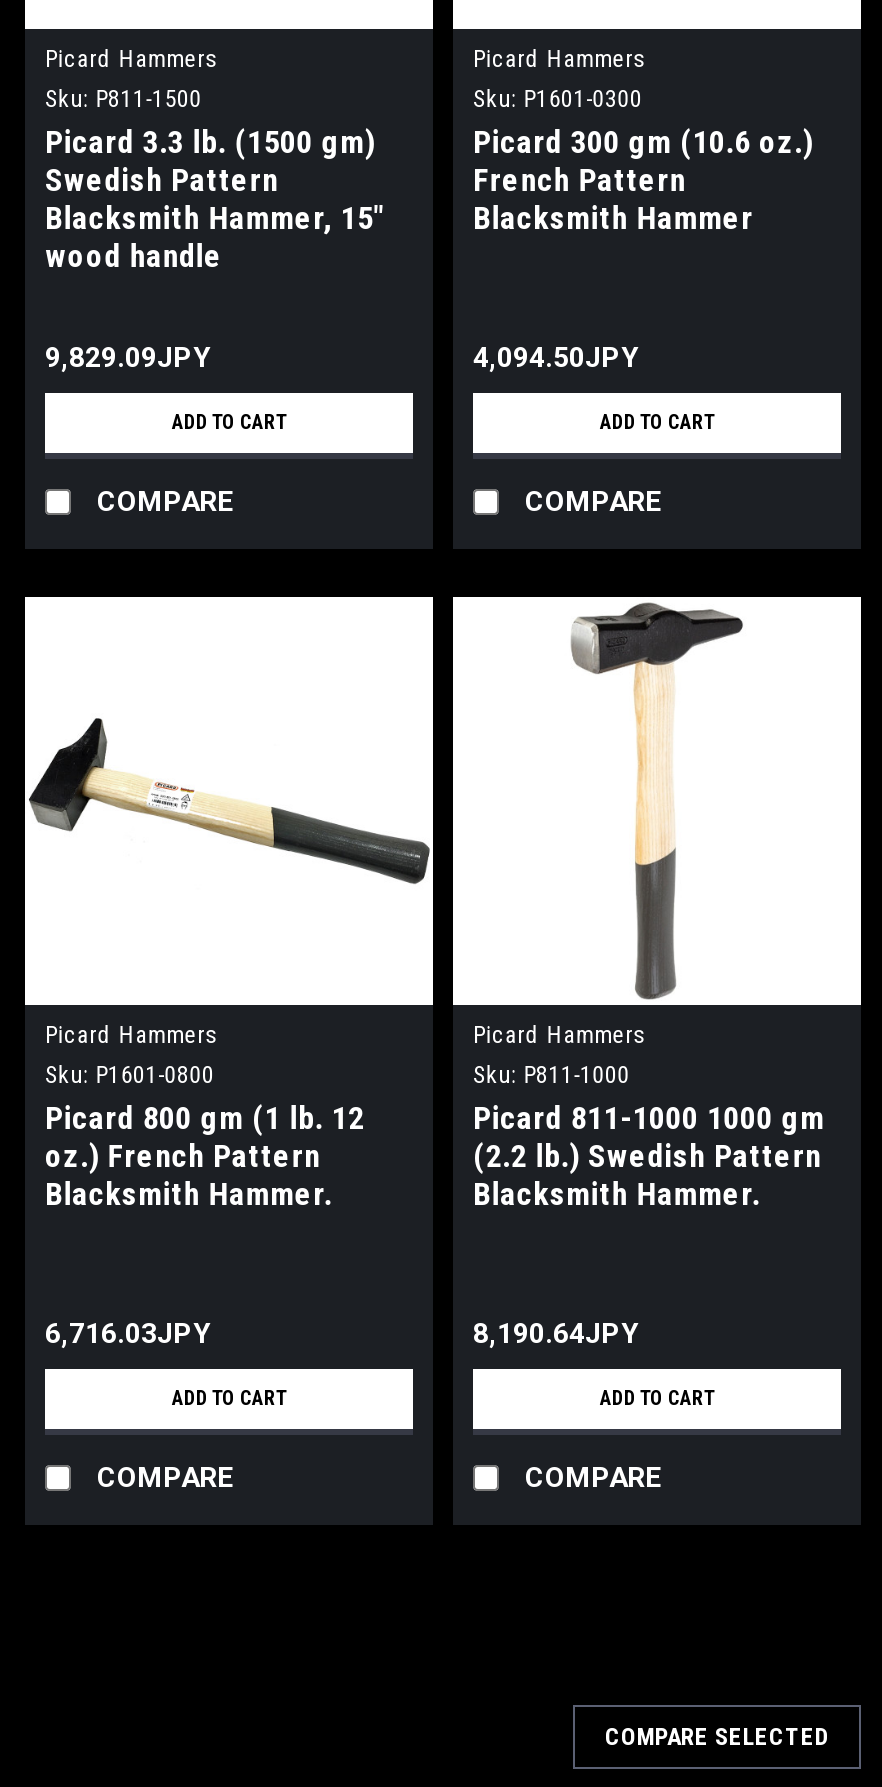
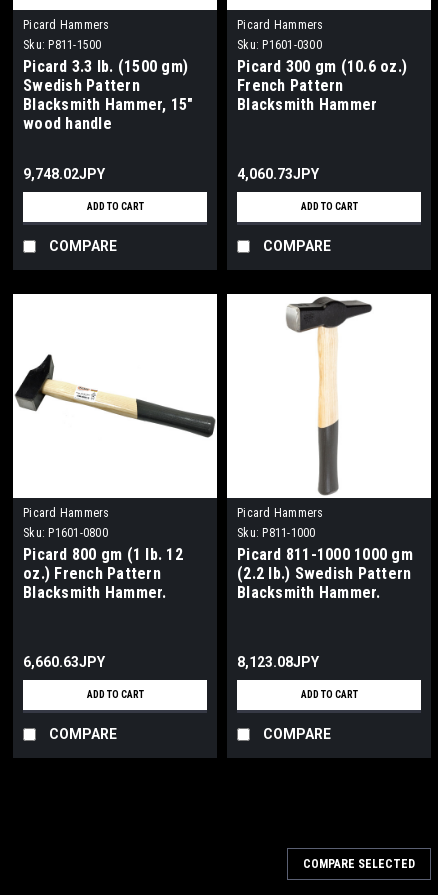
- 9,829.09JPY
+ 9,748.02JPY

- 4,094.50JPY
+ 4,060.73JPY

- 6,716.03JPY
+ 6,660.63JPY

- 8,190.64JPY
+ 8,123.08JPY
